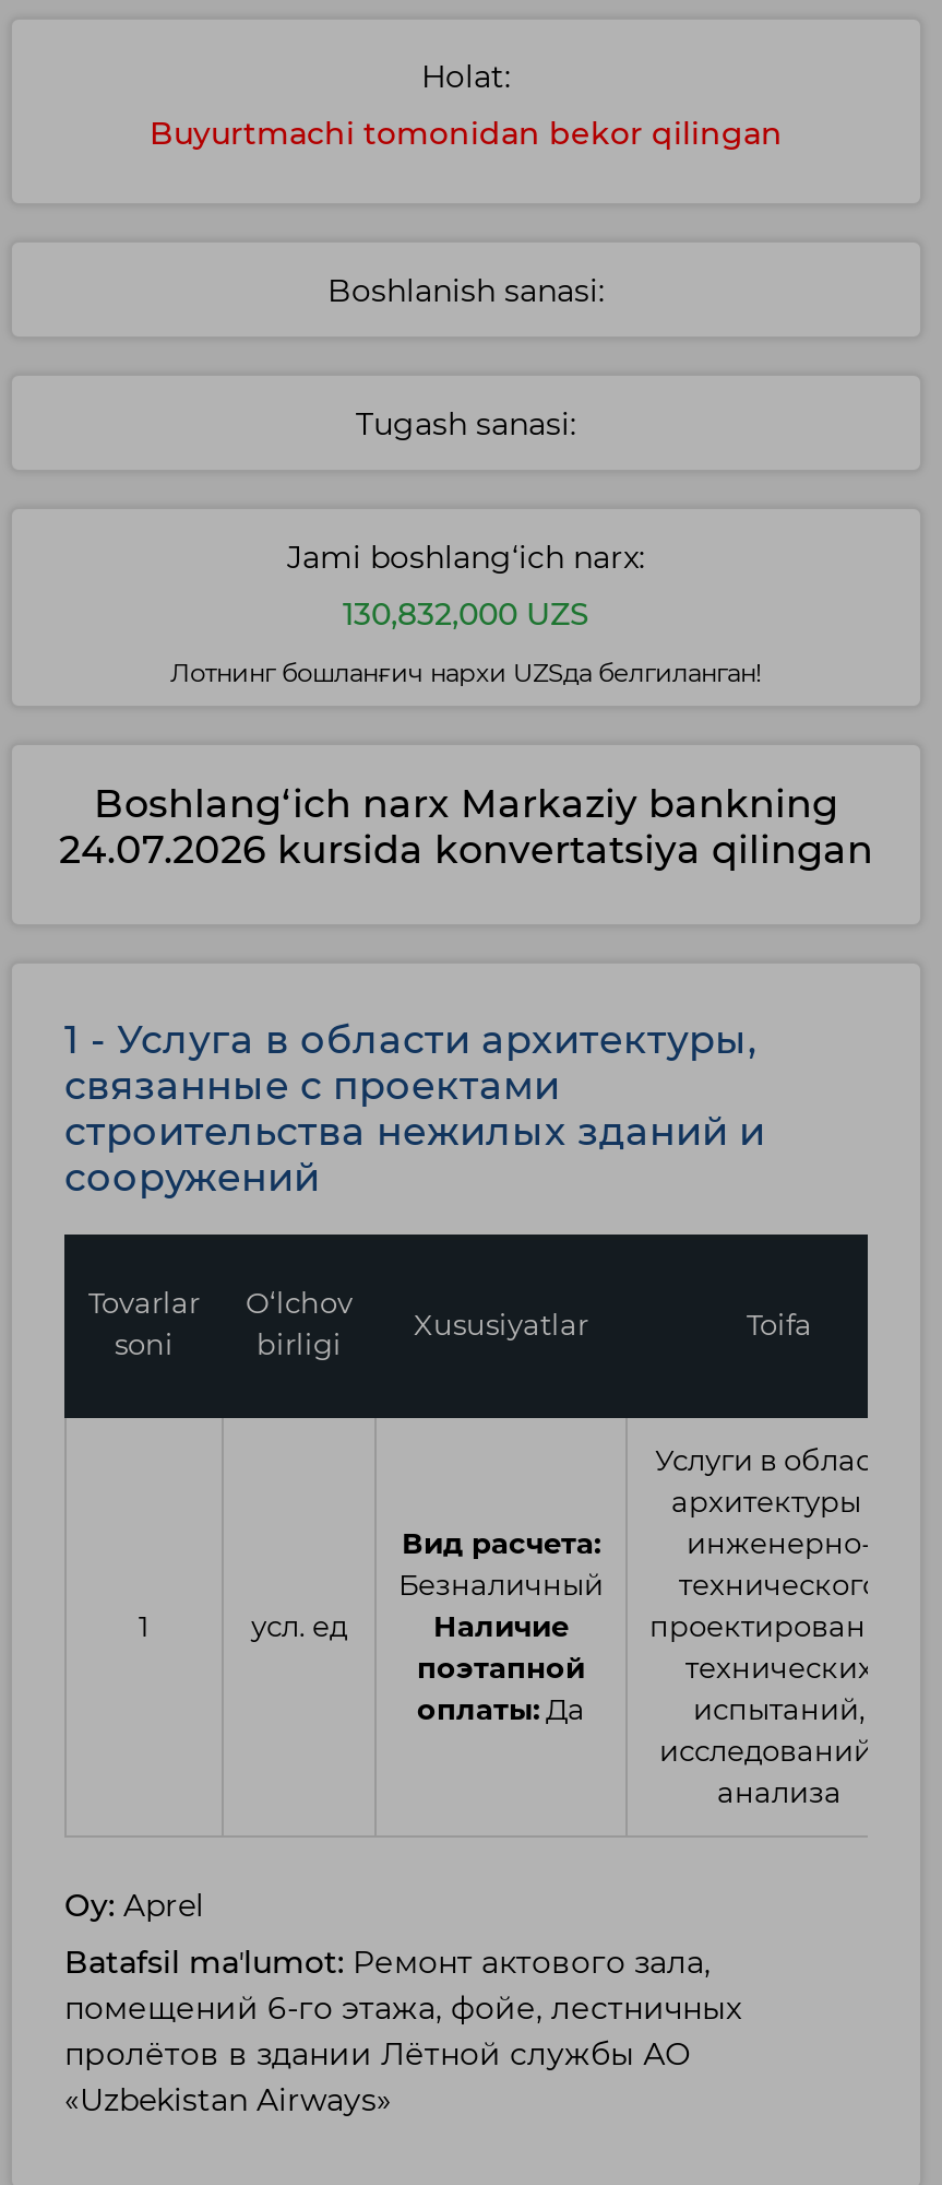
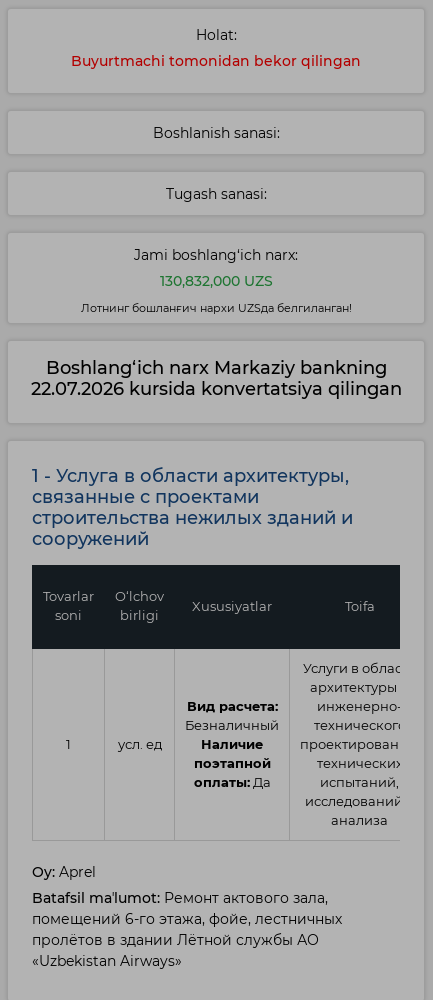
- 24.07.2026 kursida konvertatsiya qilingan
+ 22.07.2026 kursida konvertatsiya qilingan
